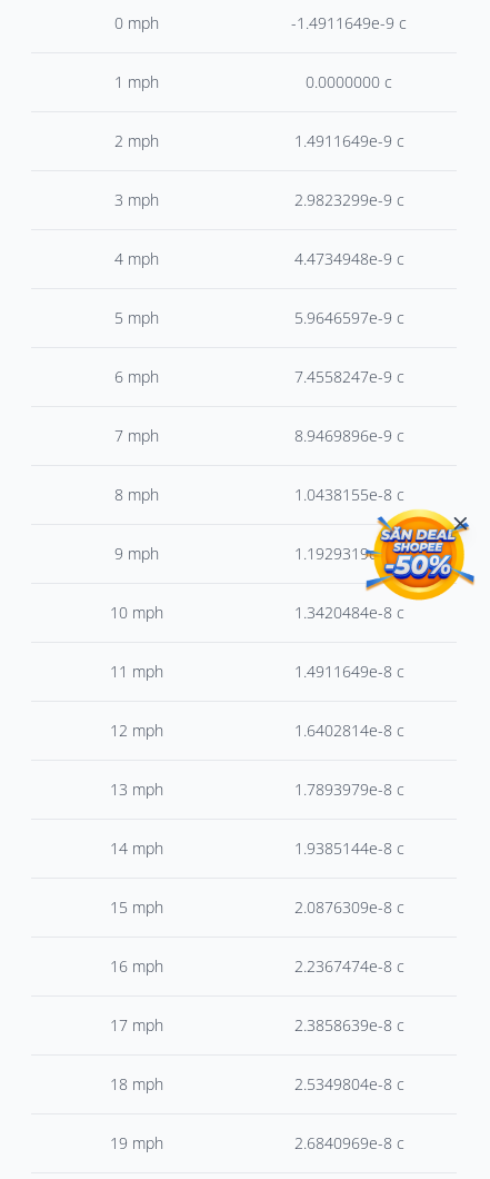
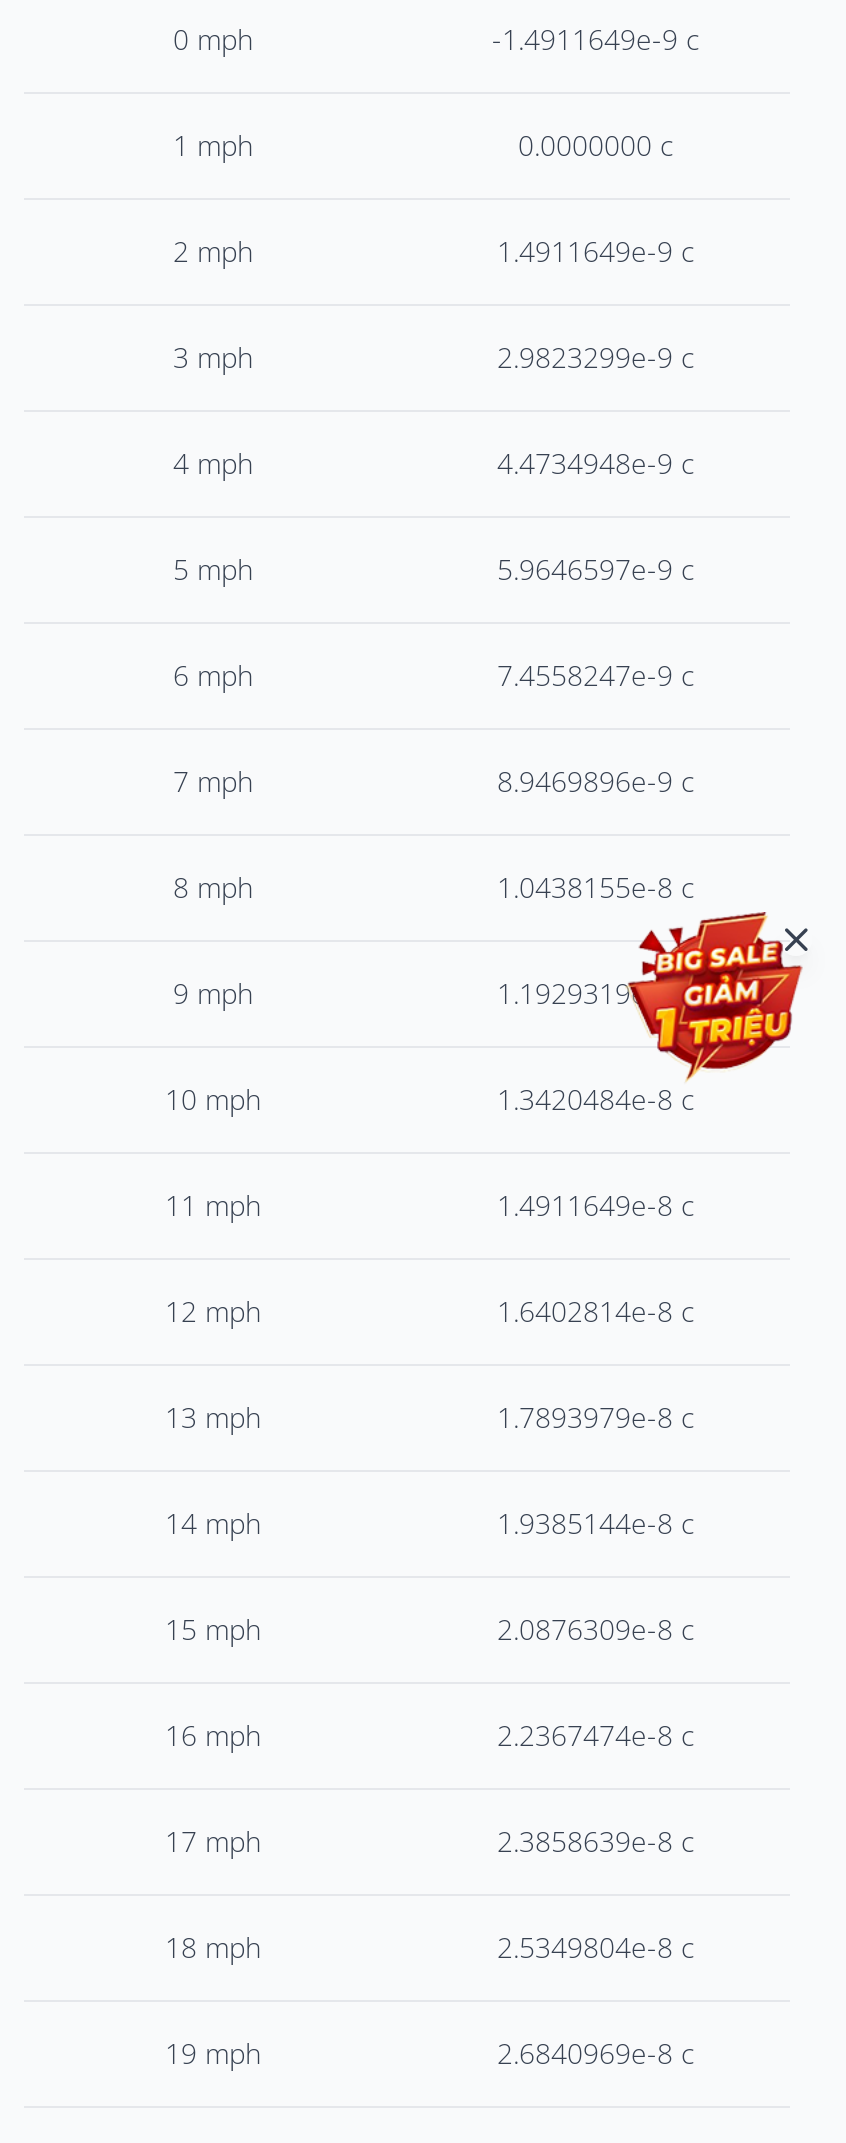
- [image]
+ [image]
